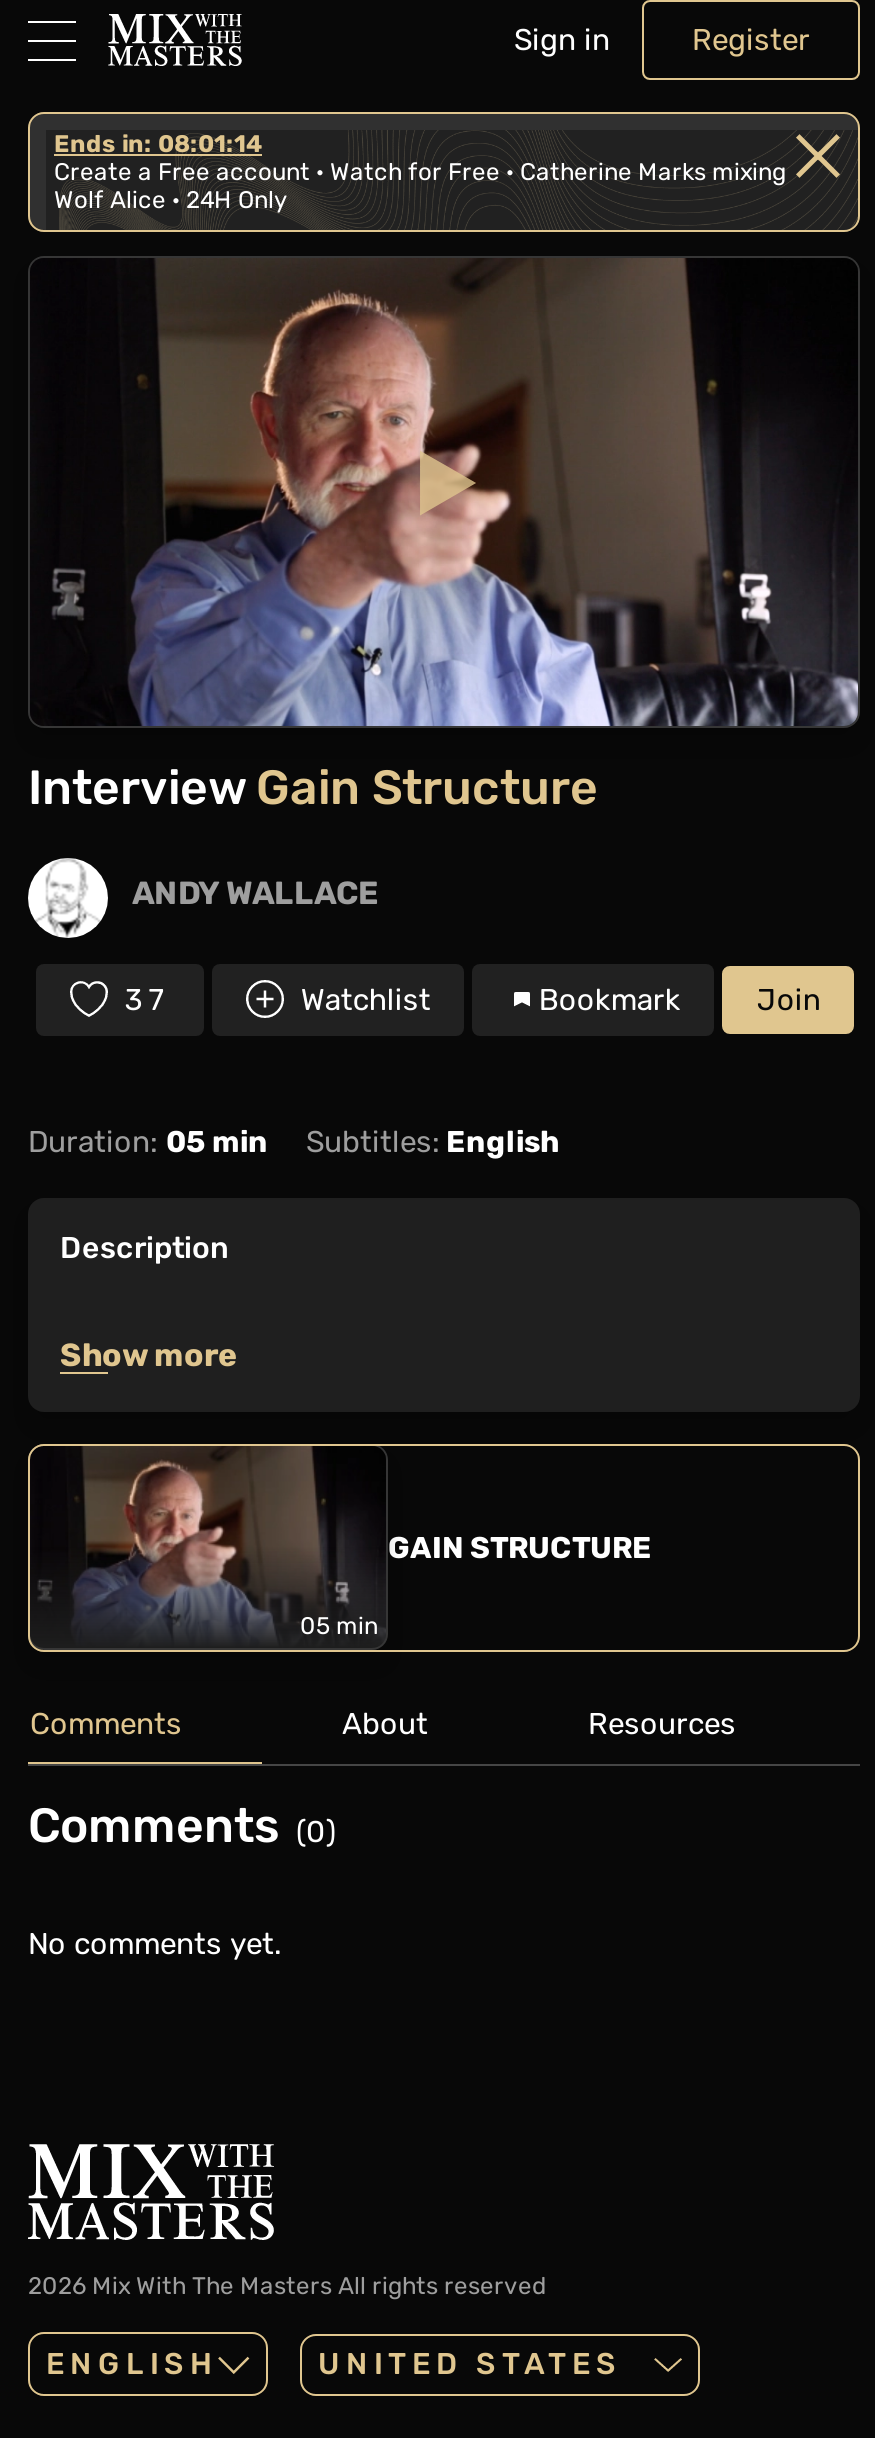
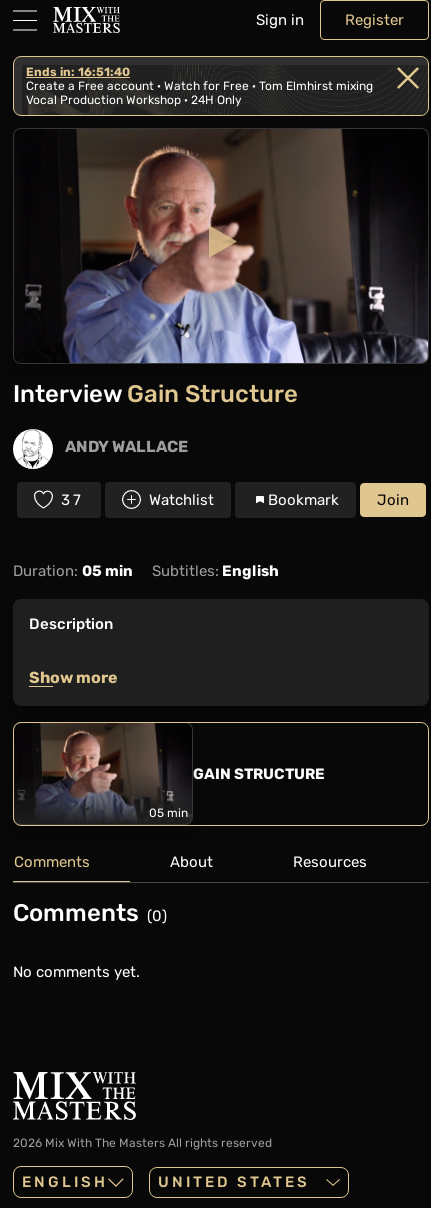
- Ends in: 08:01:14
- Create a Free account · Watch for Free · Catherine Marks mixing
- Wolf Alice · 24H Only
+ Ends in: 16:51:40
+ Create a Free account · Watch for Free · Tom Elmhirst mixing
+ Vocal Production Workshop · 24H Only
